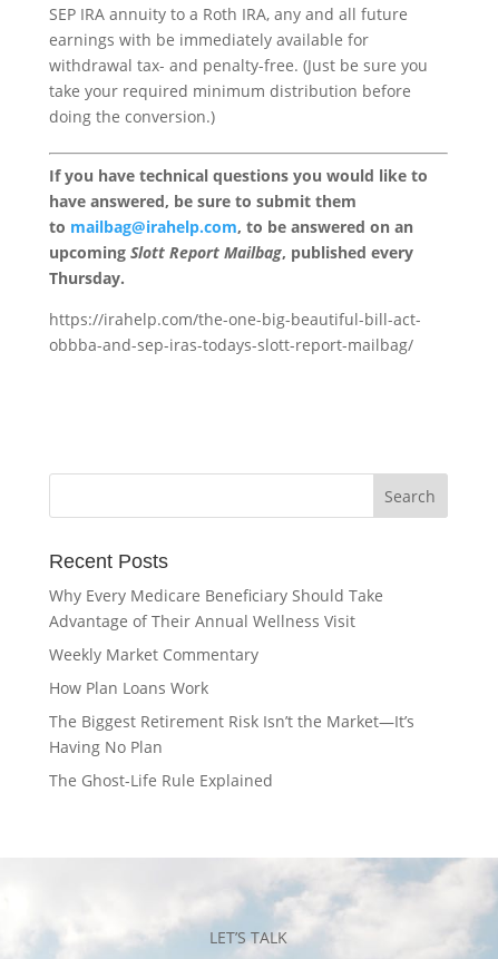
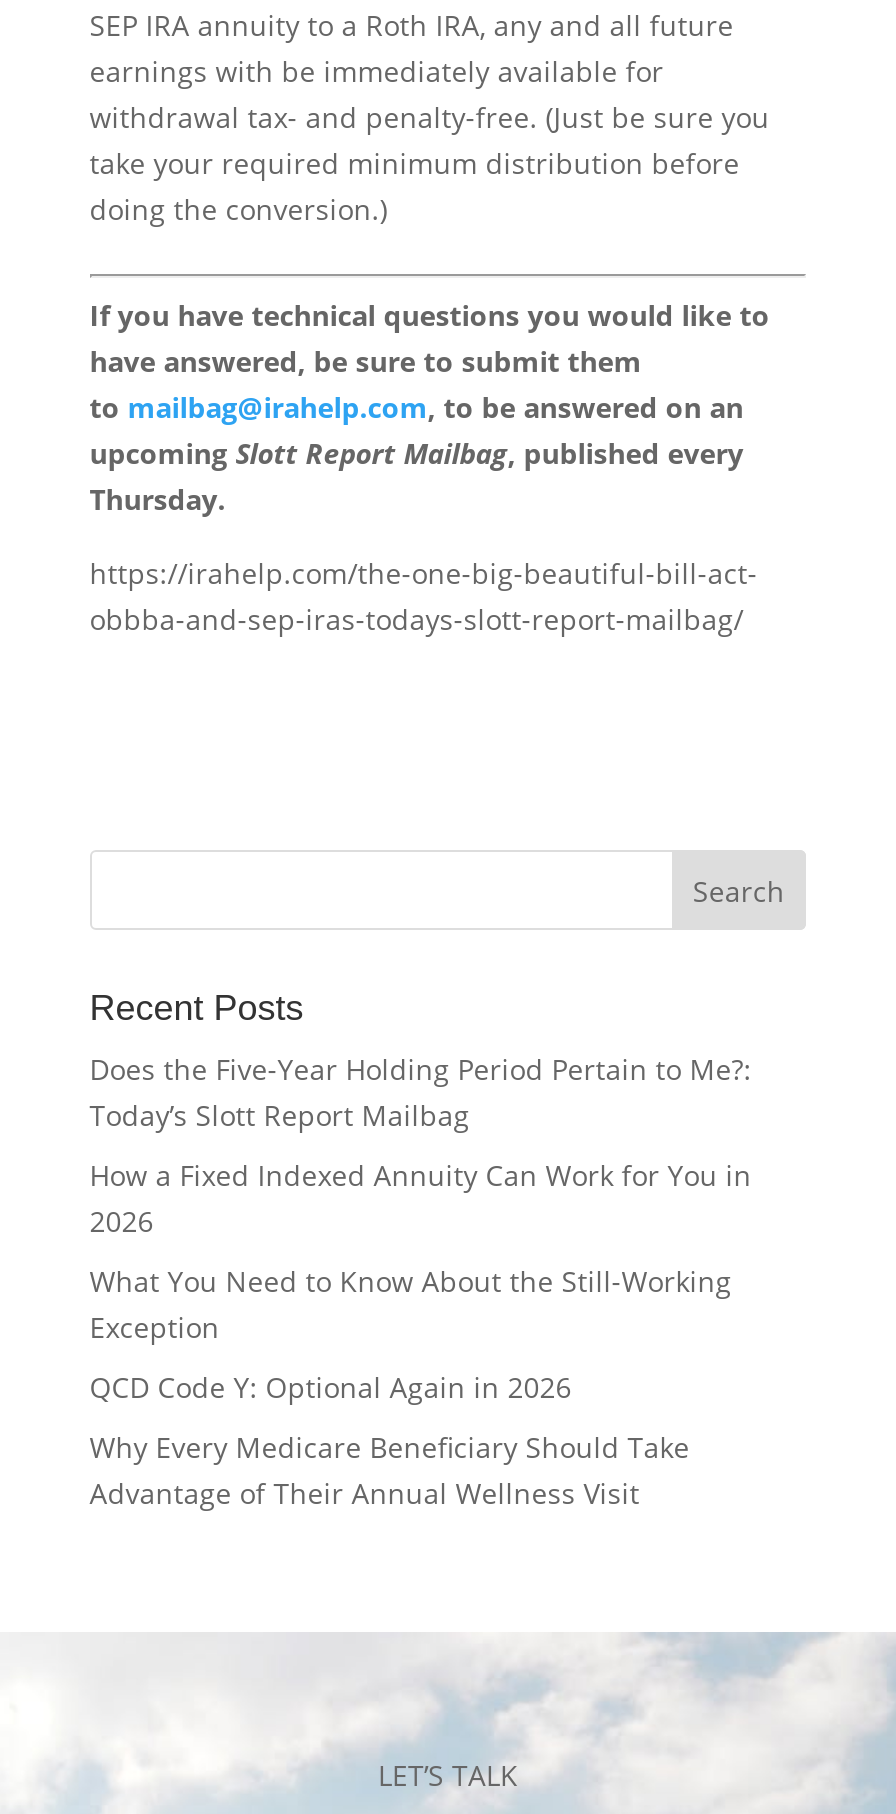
+ Does the Five-Year Holding Period Pertain to Me?:
+ Today’s Slott Report Mailbag
+ How a Fixed Indexed Annuity Can Work for You in
+ 2026
+ What You Need to Know About the Still-Working
+ Exception
+ QCD Code Y: Optional Again in 2026

moved down: Why Every Medicare Beneficiary Should Take | Advantage of Their Annual Wellness Visit

- Weekly Market Commentary
- How Plan Loans Work
- The Biggest Retirement Risk Isn’t the Market—It’s
- Having No Plan
- The Ghost-Life Rule Explained
